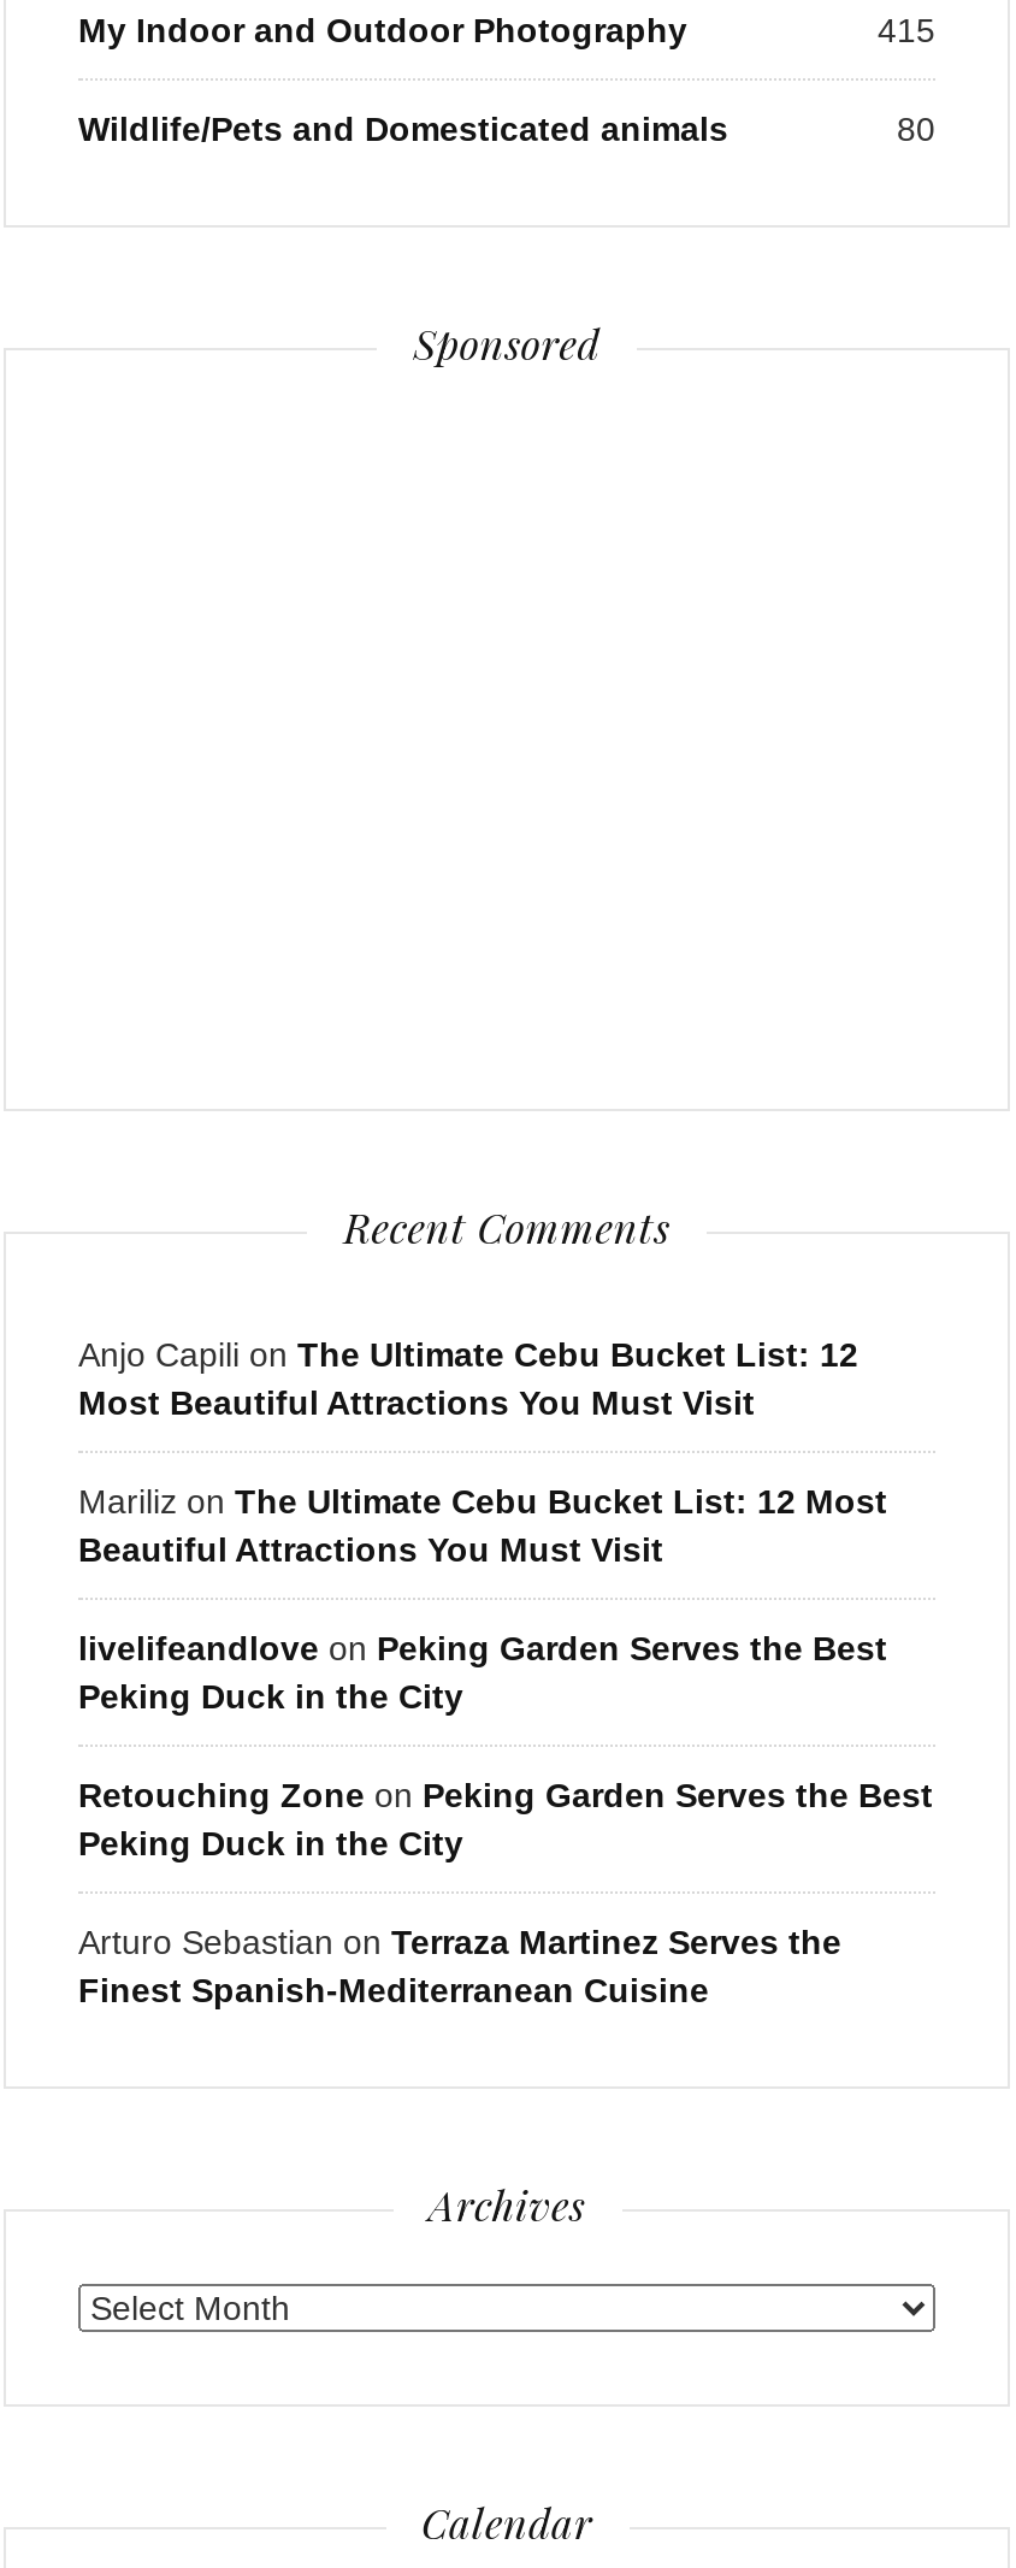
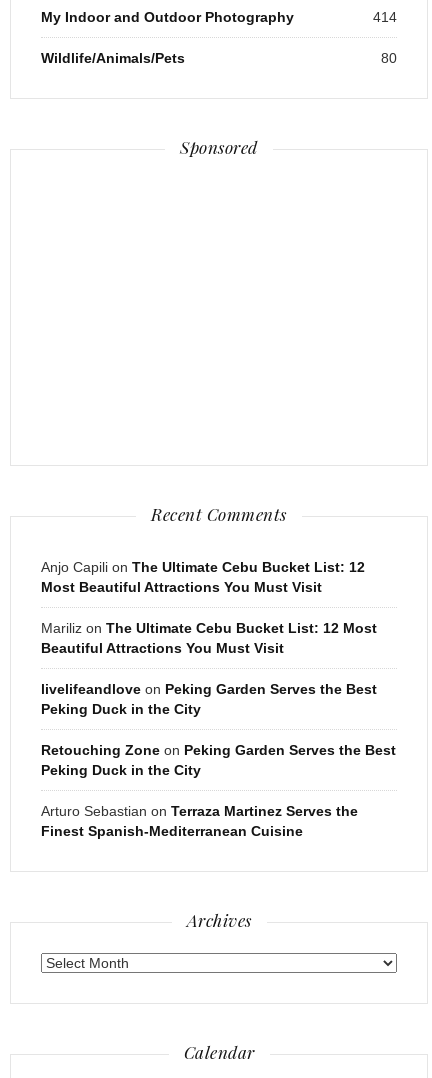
- 415
+ 414

- Wildlife/Pets and Domesticated animals
+ Wildlife/Animals/Pets
